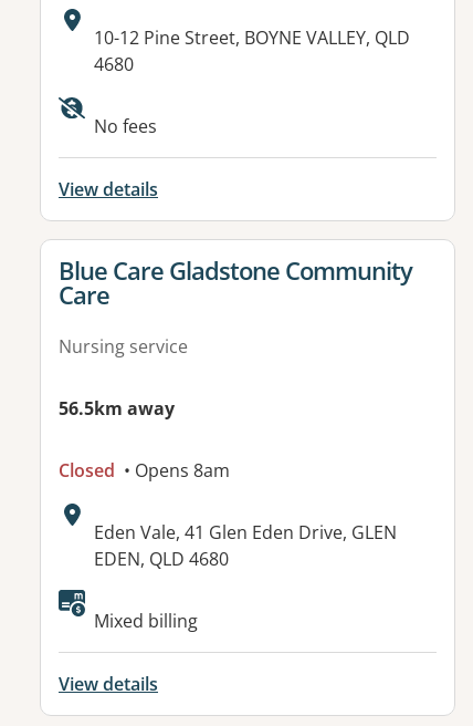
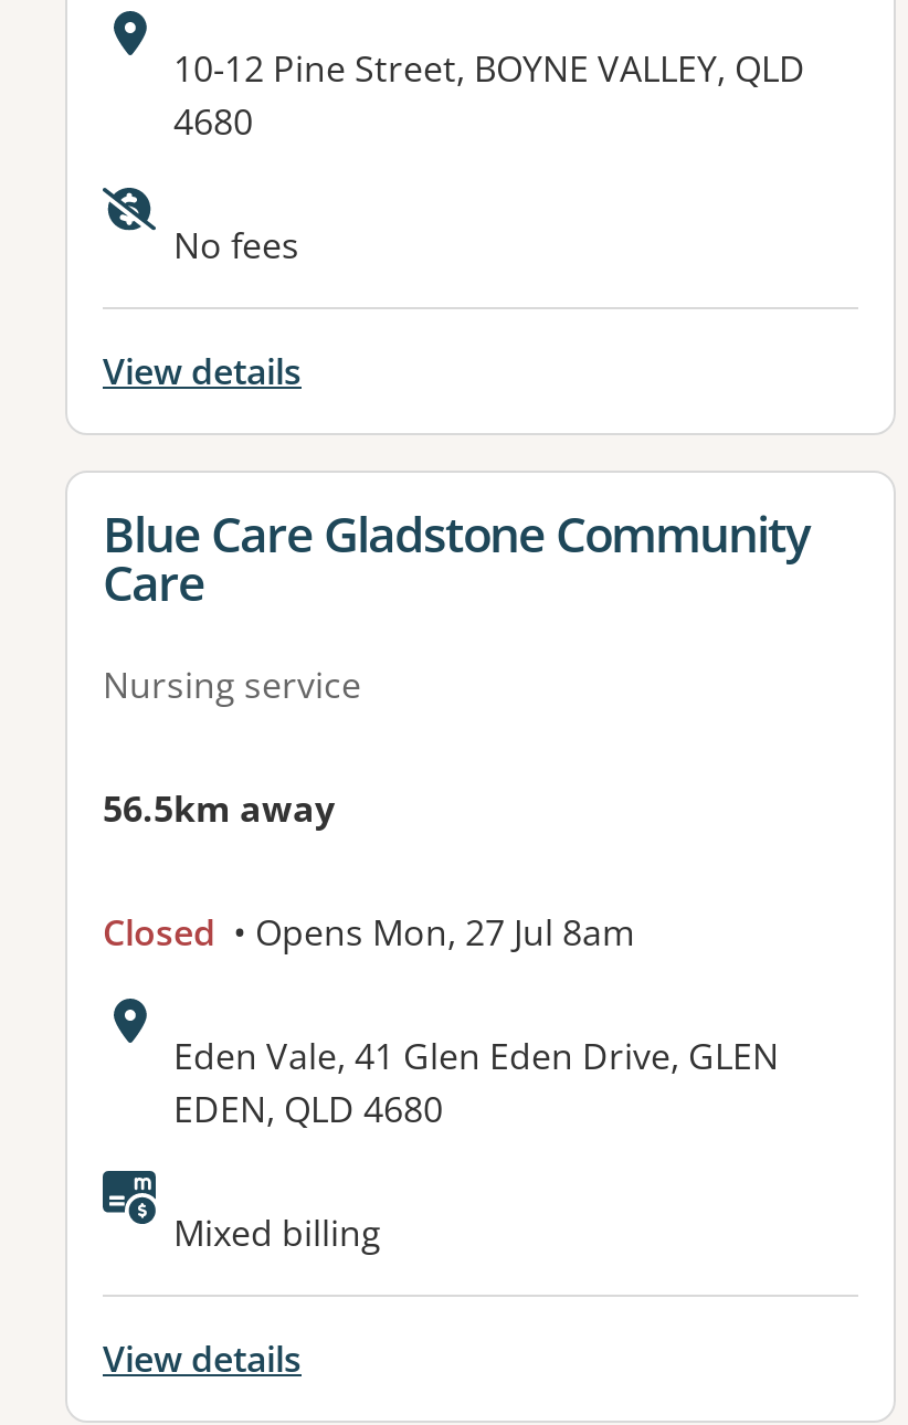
- Closed • Opens 8am
+ Closed • Opens Mon, 27 Jul 8am
